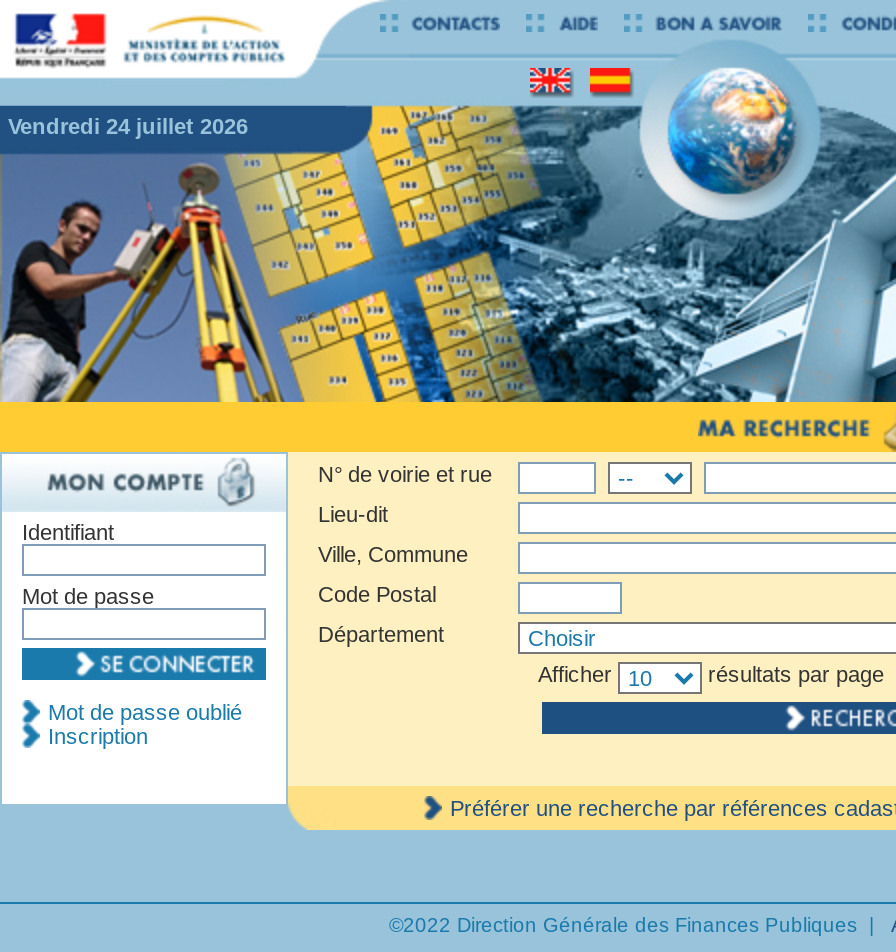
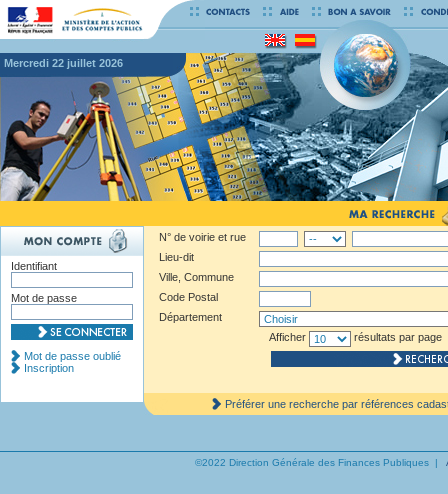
- vendredi 24 juillet 2026
+ mercredi 22 juillet 2026
